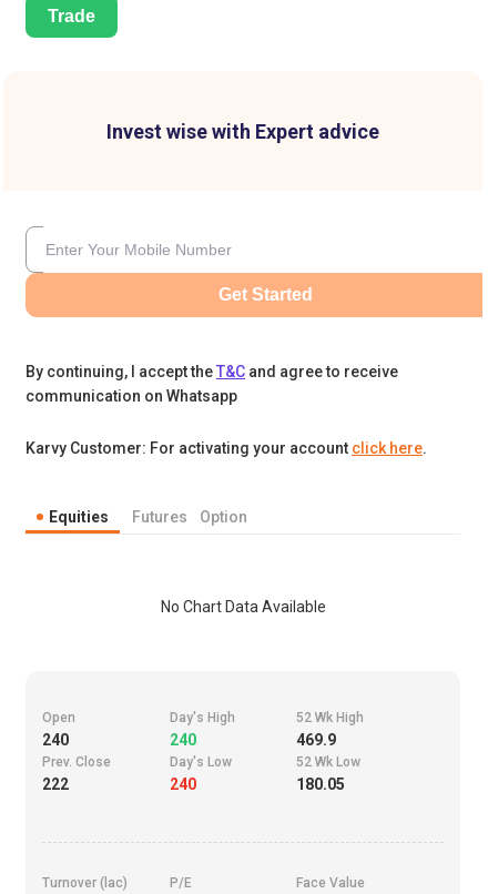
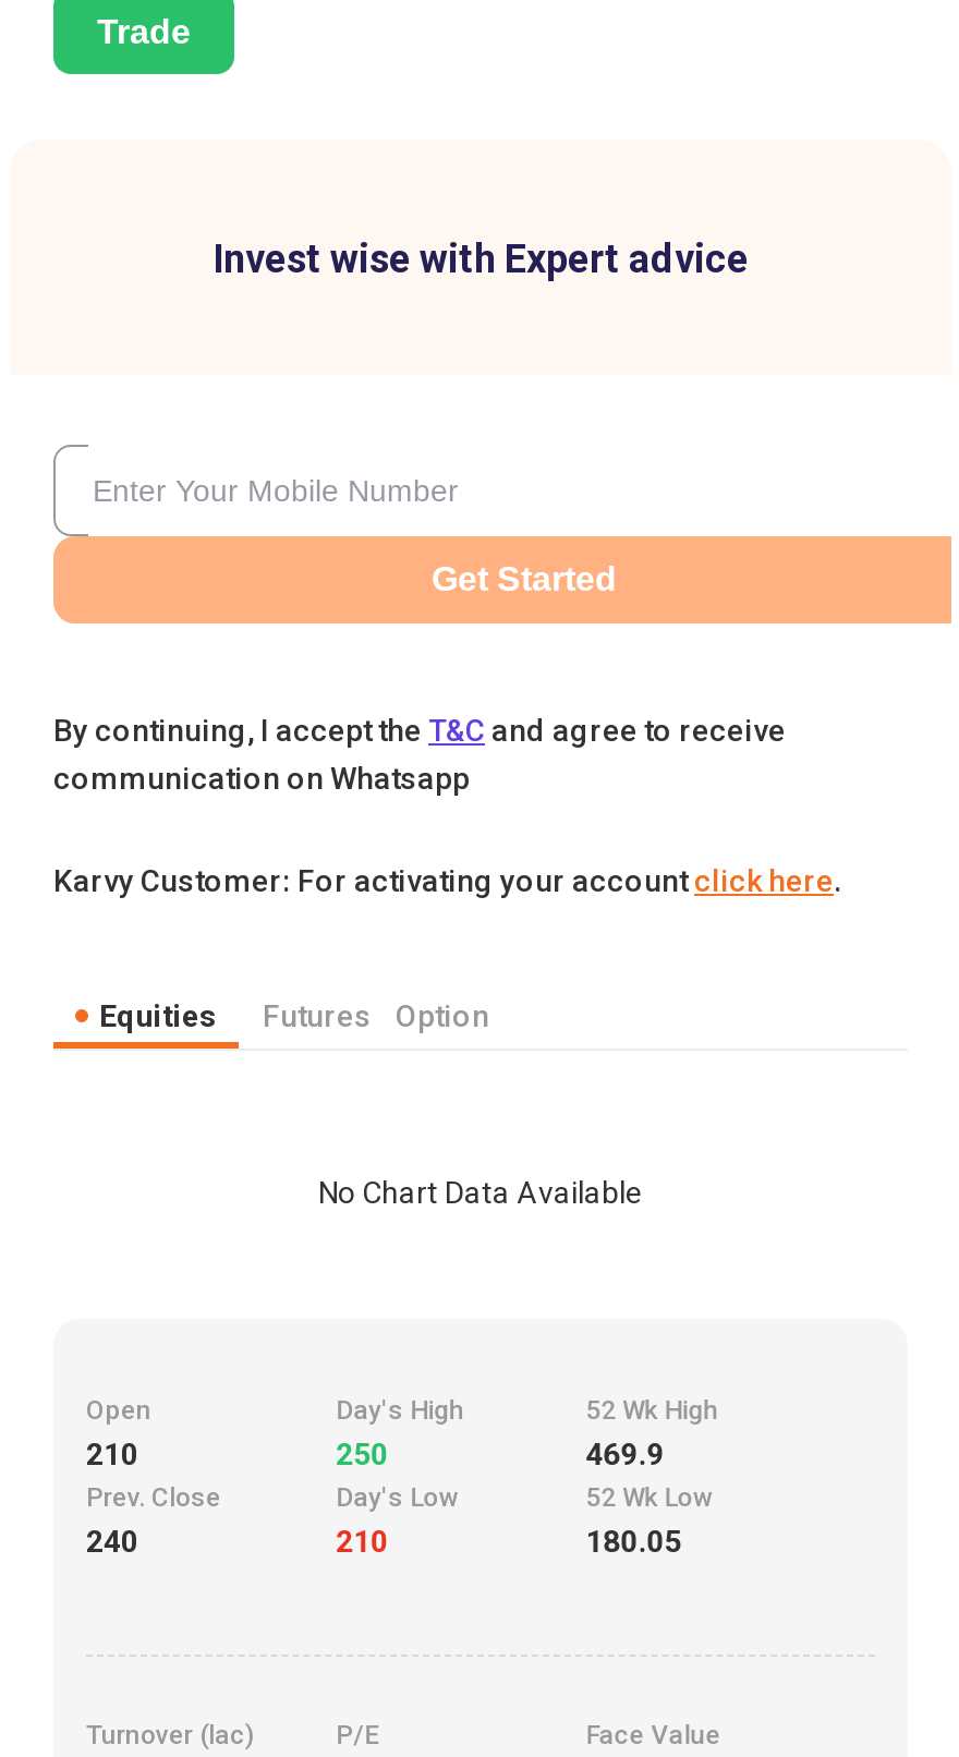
- 240
+ 210

- 240
+ 250

- 222
+ 240

- 240
+ 210
